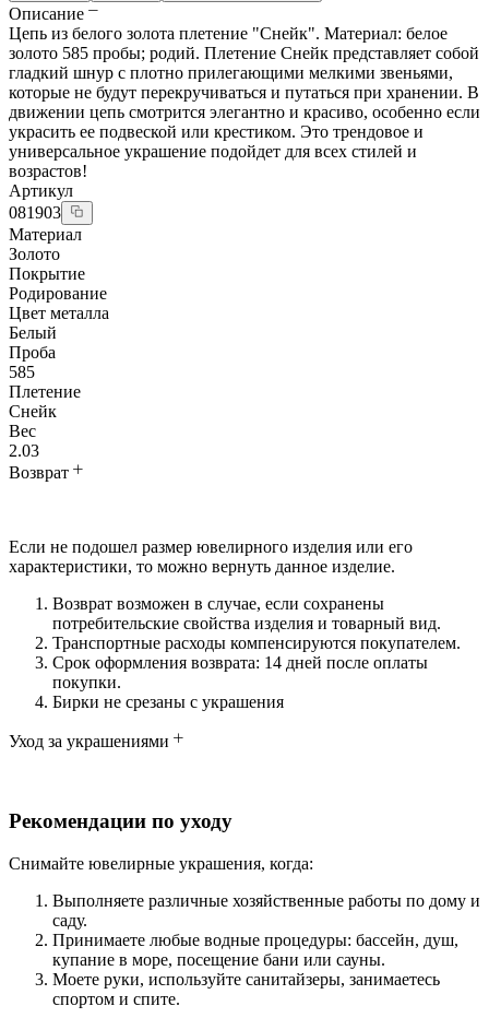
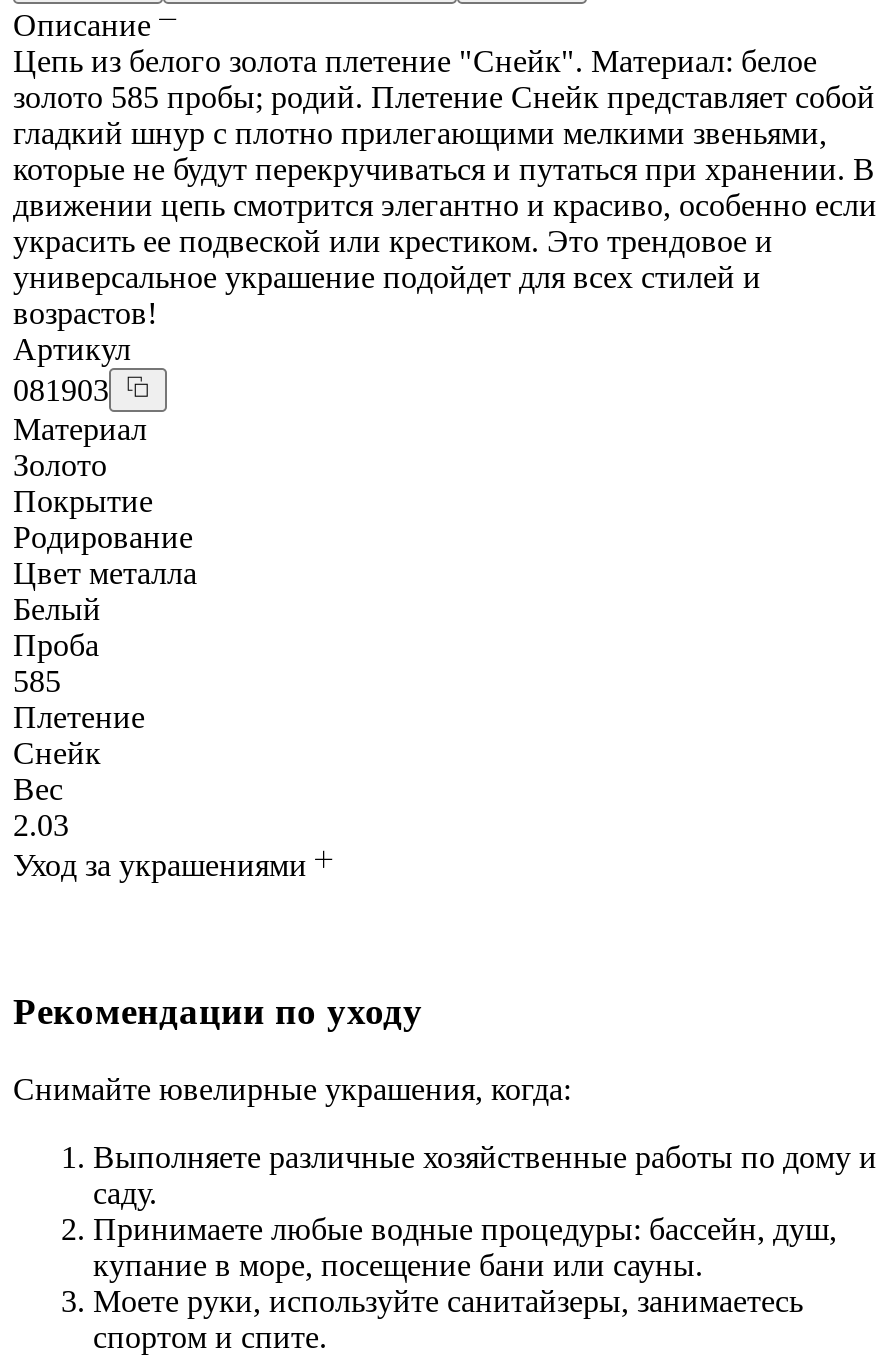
- Возврат

- Если не подошел размер ювелирного изделия или его
- характеристики, то можно вернуть данное изделие.
- Возврат возможен в случае, если сохранены
- потребительские свойства изделия и товарный вид.
- Транспортные расходы компенсируются покупателем.
- Срок оформления возврата: 14 дней после оплаты
- покупки.
- Бирки не срезаны с украшения
